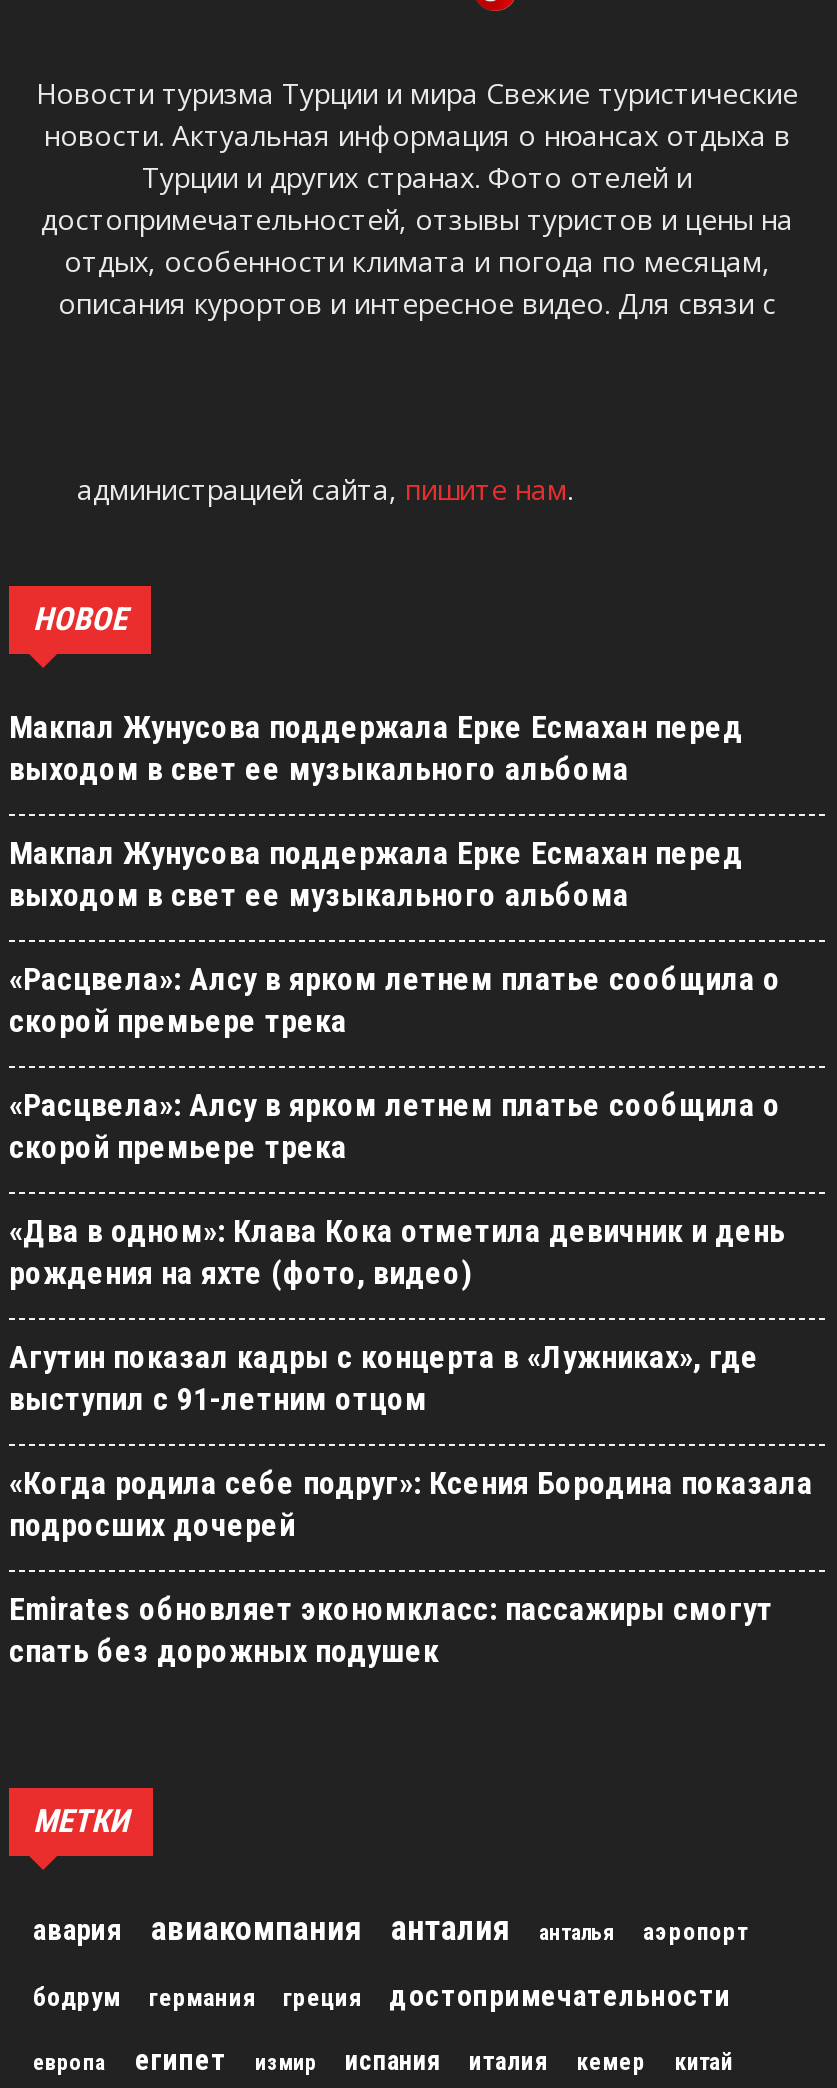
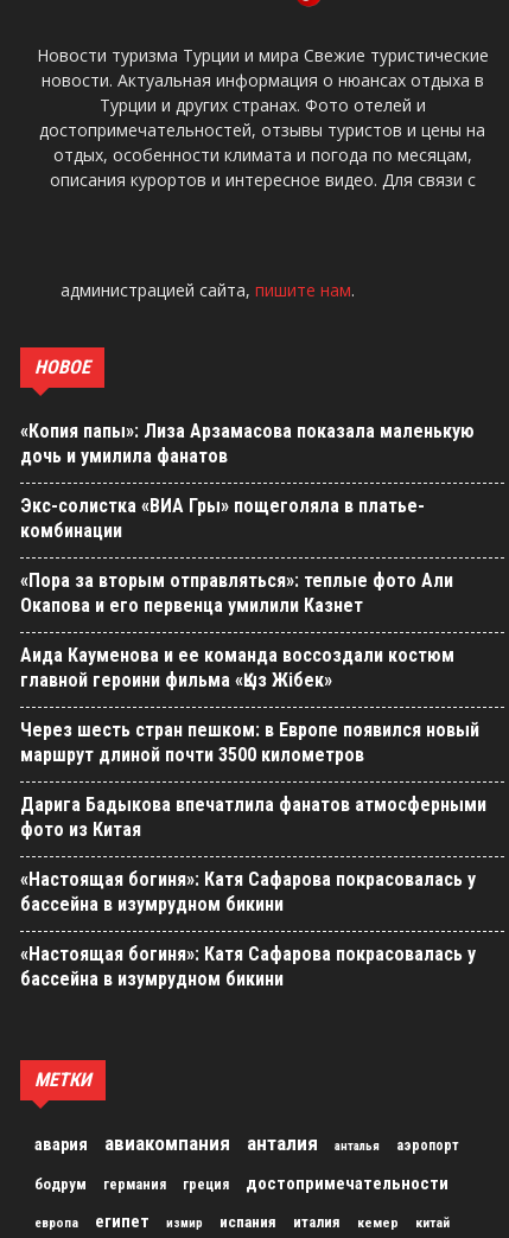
- Макпал Жунусова поддержала Ерке Есмахан перед
- выходом в свет ее музыкального альбома
+ «Копия папы»: Лиза Арзамасова показала маленькую
+ дочь и умилила фанатов

- Макпал Жунусова поддержала Ерке Есмахан перед
- выходом в свет ее музыкального альбома
+ Экс-солистка «ВИА Гры» пощеголяла в платье-
+ комбинации

- «Расцвела»: Алсу в ярком летнем платье сообщила о
- скорой премьере трека
+ «Пора за вторым отправляться»: теплые фото Али
+ Окапова и его первенца умилили Казнет

- «Расцвела»: Алсу в ярком летнем платье сообщила о
- скорой премьере трека
+ Аида Кауменова и ее команда воссоздали костюм
+ главной героини фильма «Қыз Жібек»

- «Два в одном»: Клава Кока отметила девичник и день
- рождения на яхте (фото, видео)
+ Через шесть стран пешком: в Европе появился новый
+ маршрут длиной почти 3500 километров

- Агутин показал кадры с концерта в «Лужниках», где
- выступил с 91-летним отцом
+ Дарига Бадыкова впечатлила фанатов атмосферными
+ фото из Китая

- «Когда родила себе подруг»: Ксения Бородина показала
- подросших дочерей
+ «Настоящая богиня»: Катя Сафарова покрасовалась у
+ бассейна в изумрудном бикини

- Emirates обновляет экономкласс: пассажиры смогут
- спать без дорожных подушек
+ «Настоящая богиня»: Катя Сафарова покрасовалась у
+ бассейна в изумрудном бикини
